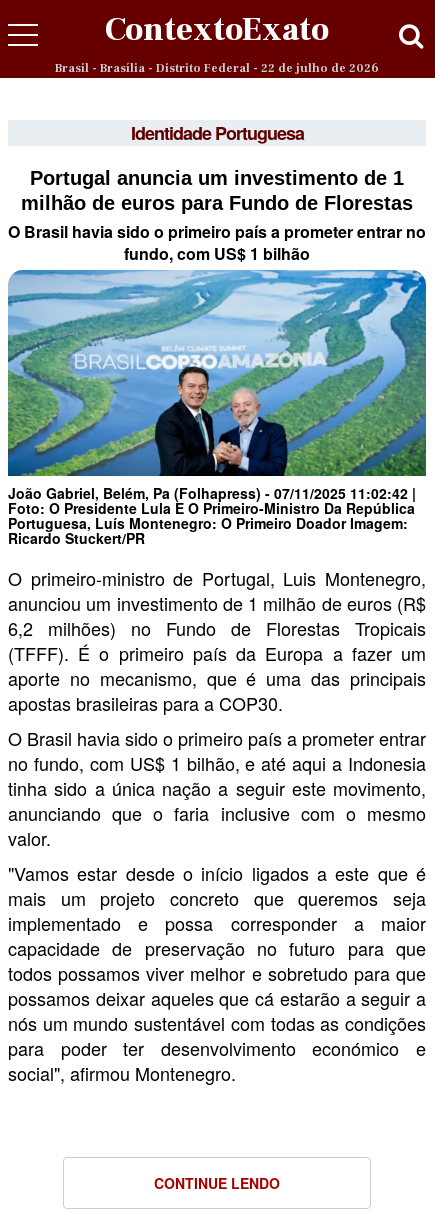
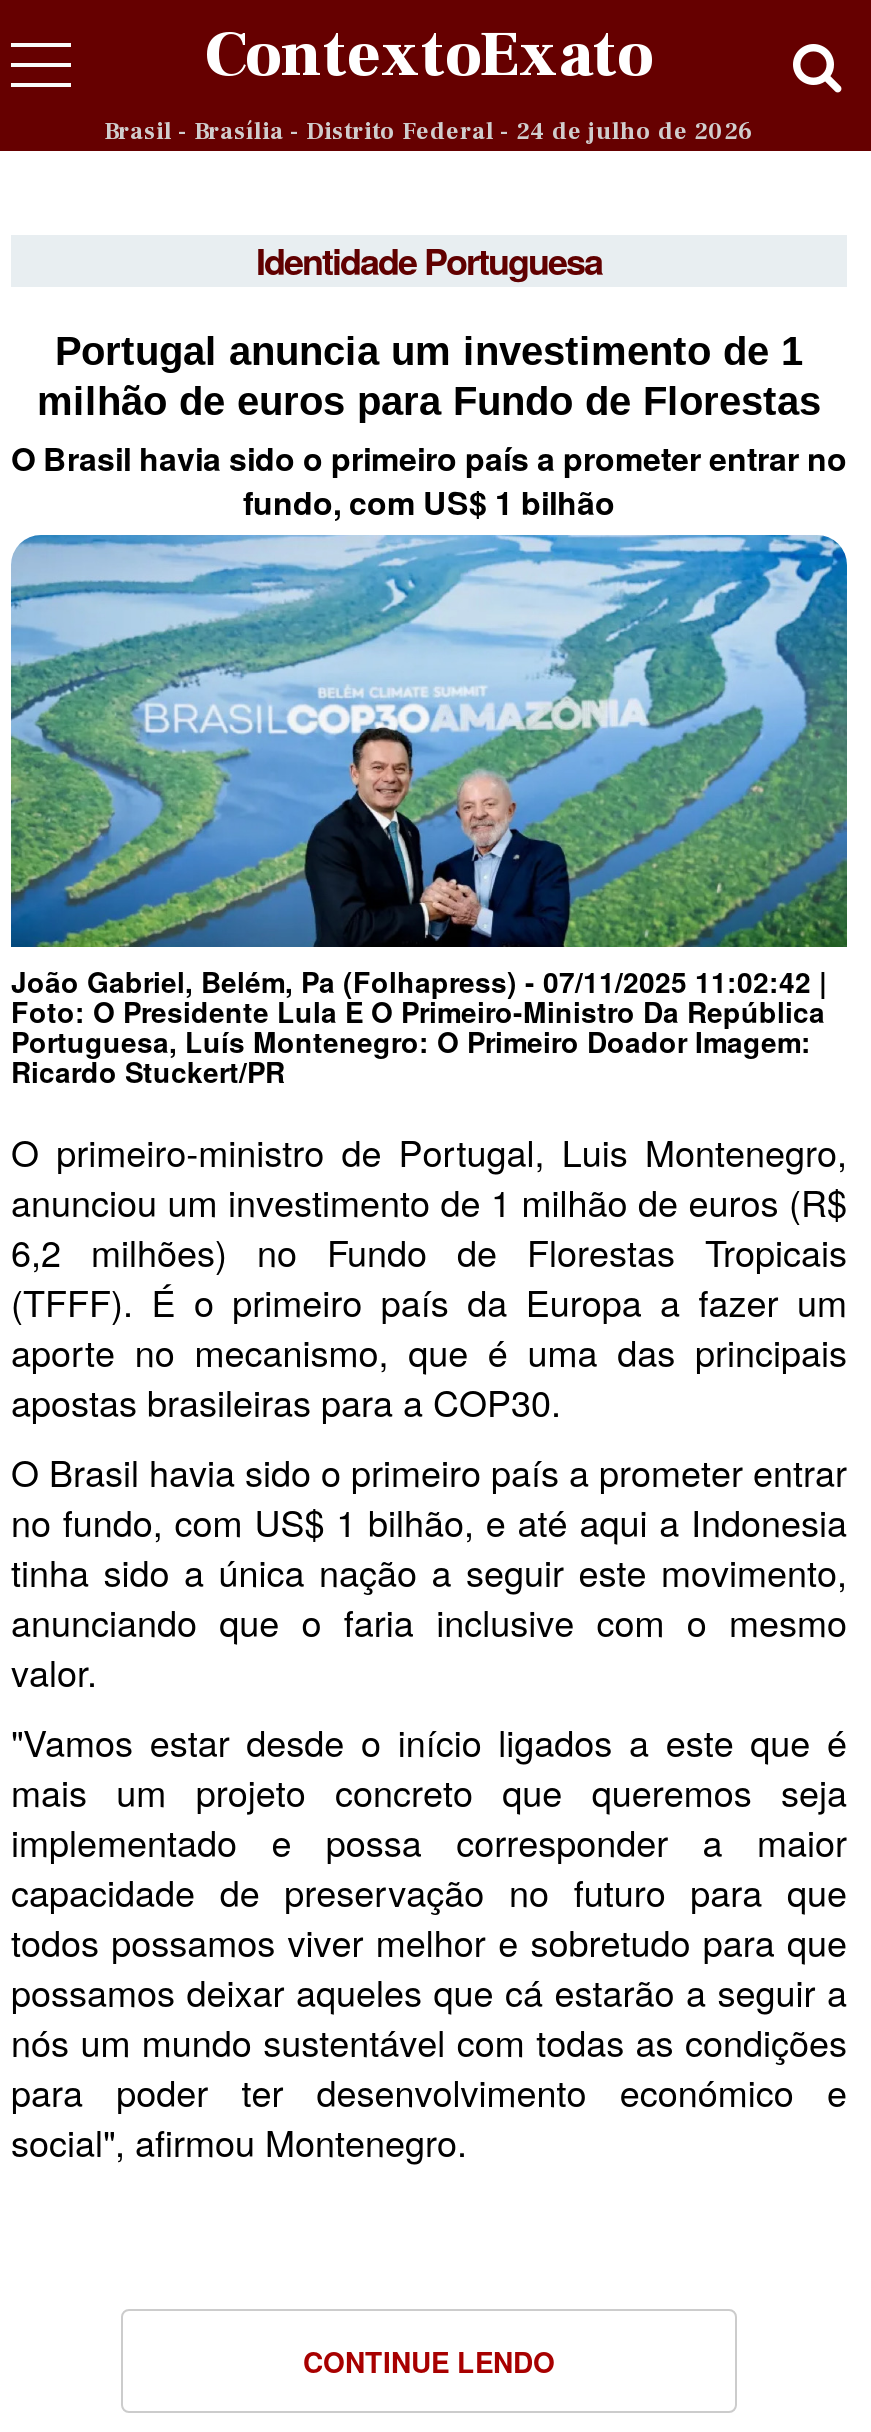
- Brasil - Brasília - Distrito Federal - 22 de julho de 2026
+ Brasil - Brasília - Distrito Federal - 24 de julho de 2026
